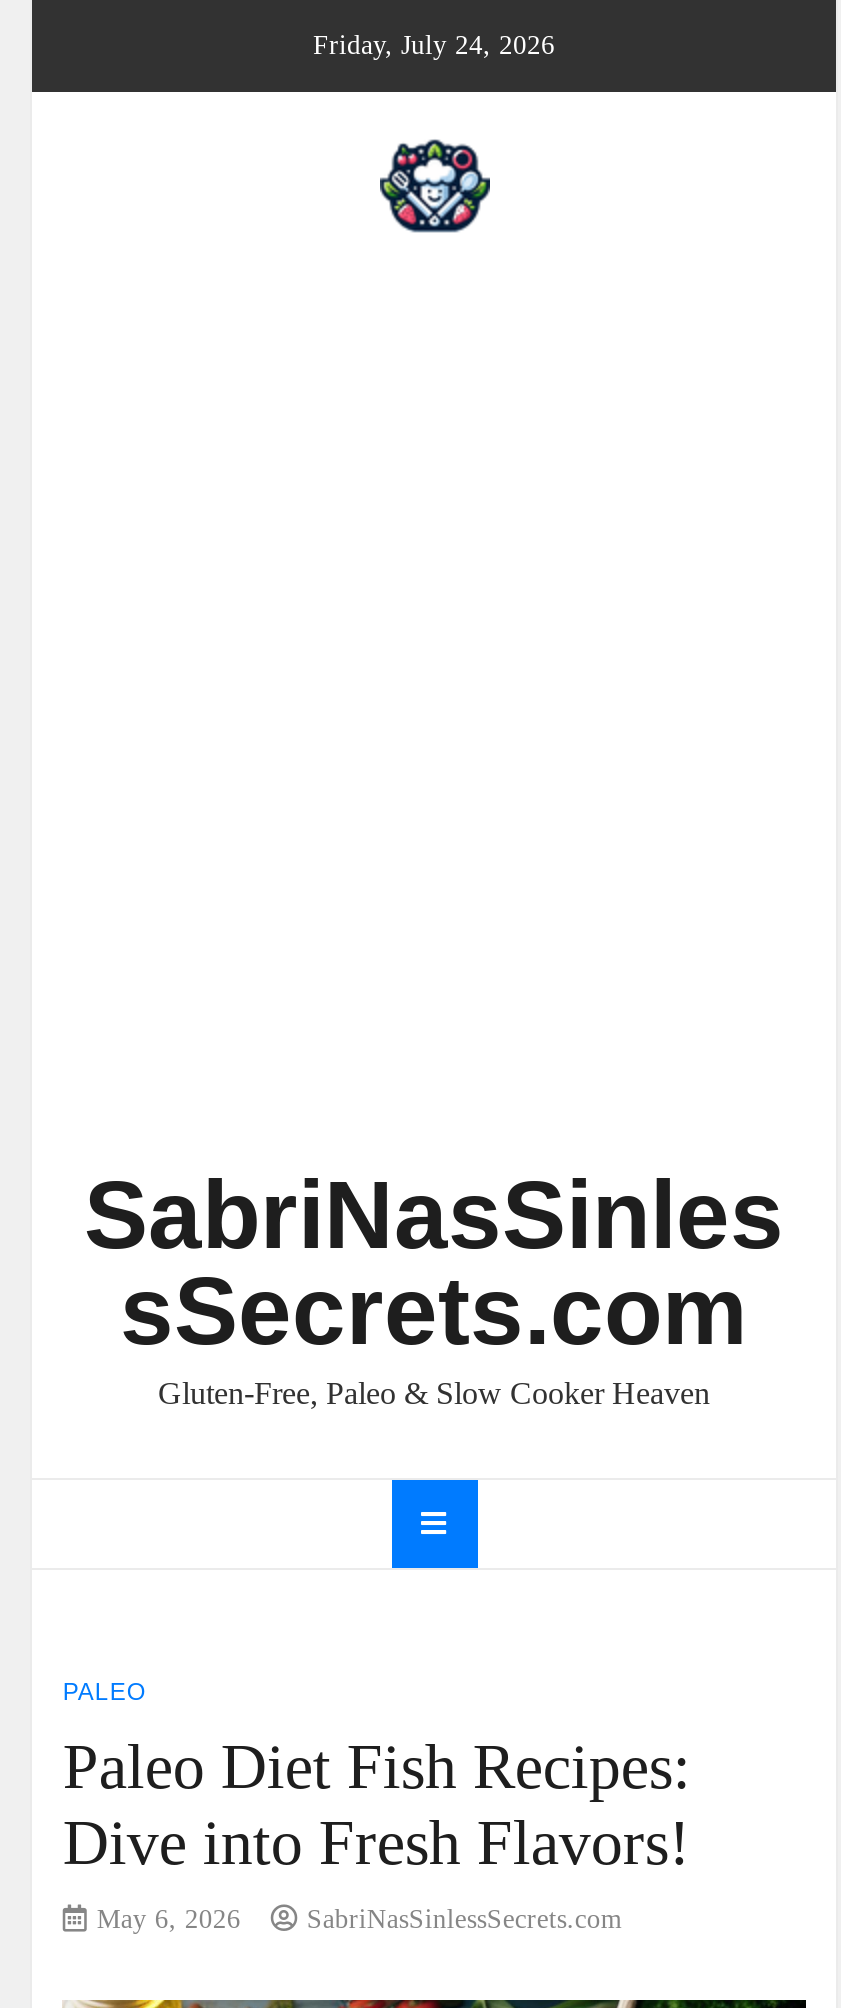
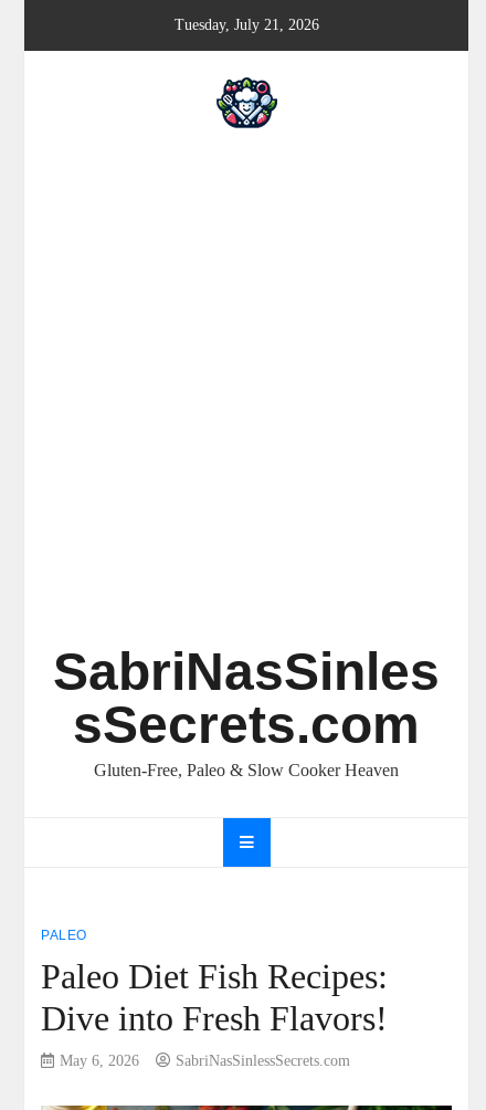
- Friday, July 24, 2026
+ Tuesday, July 21, 2026
